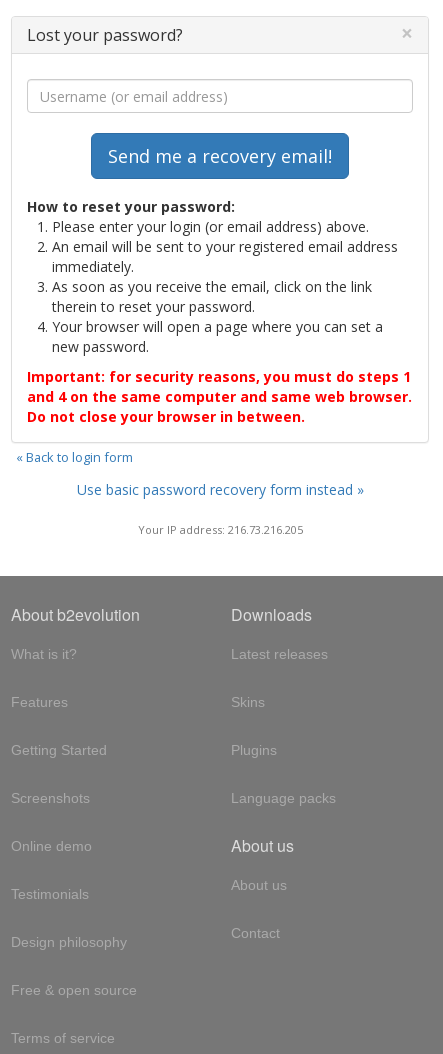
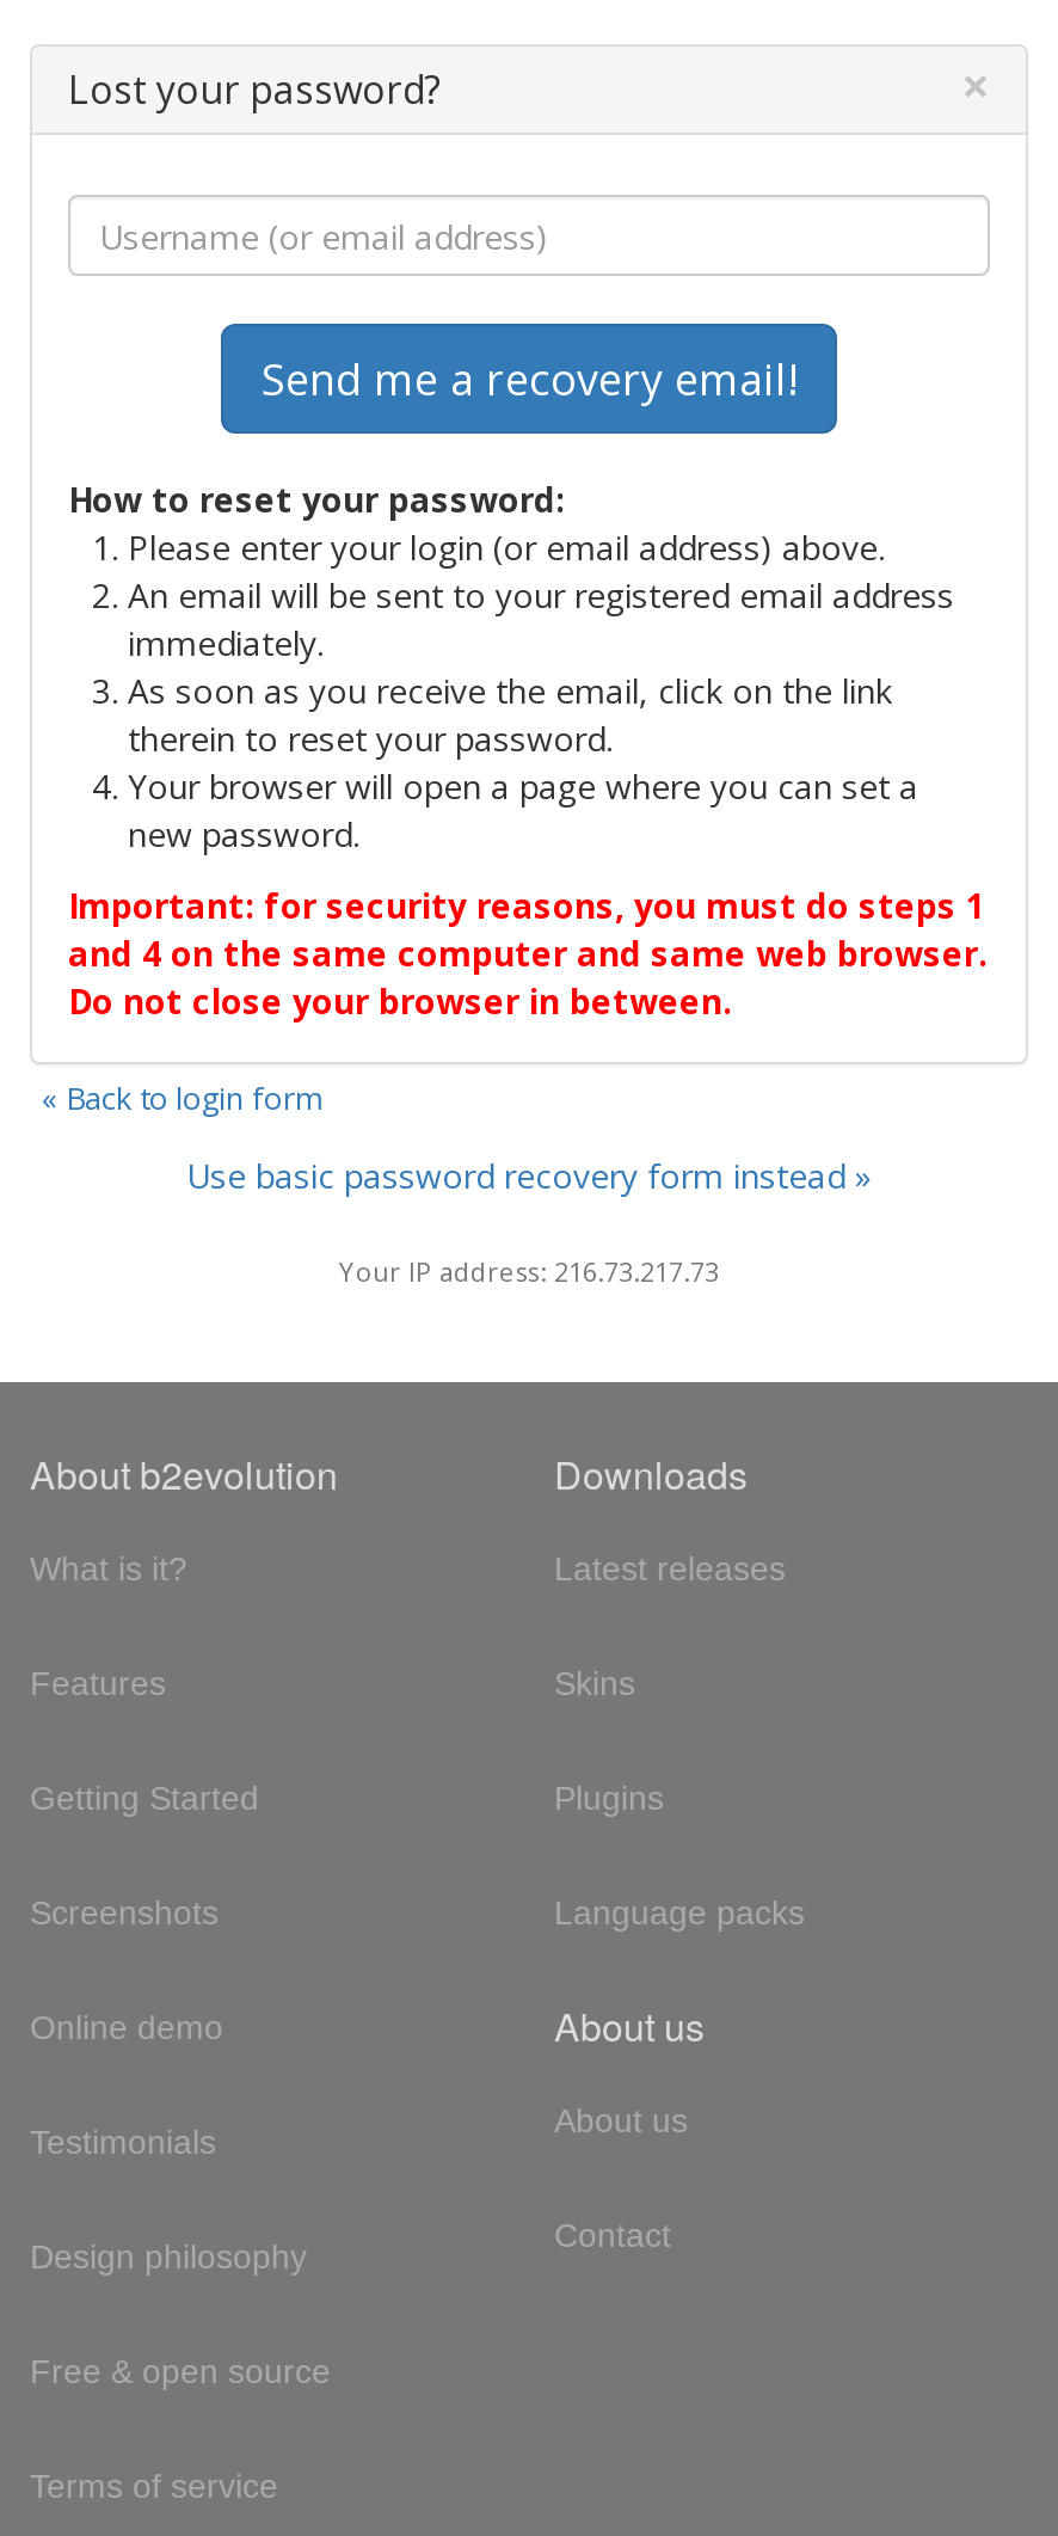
- Your IP address: 216.73.216.205
+ Your IP address: 216.73.217.73
